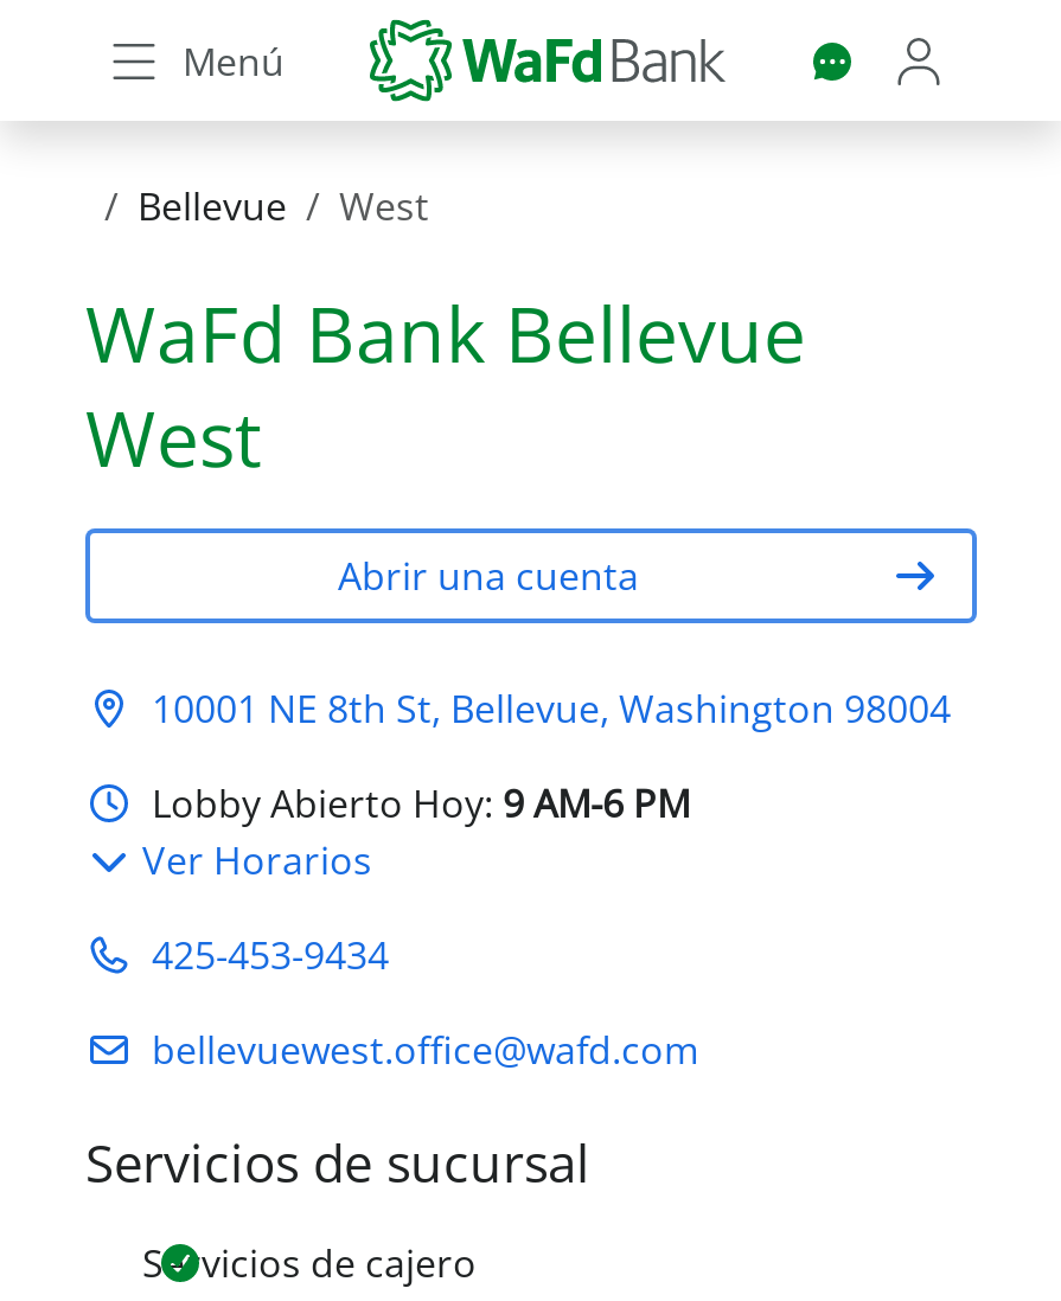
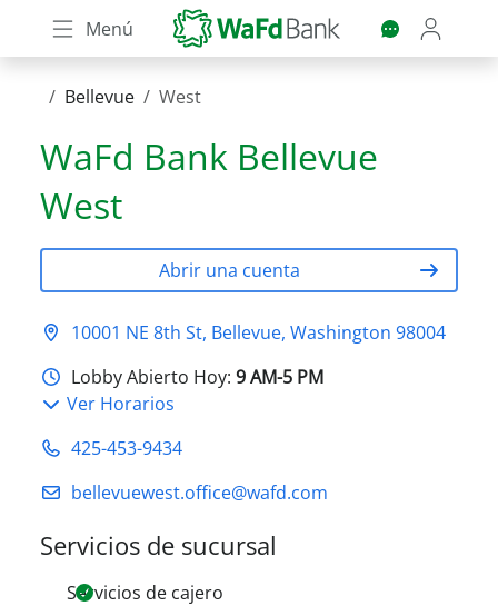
- Lobby Abierto Hoy: 9 AM-6 PM
+ Lobby Abierto Hoy: 9 AM-5 PM
